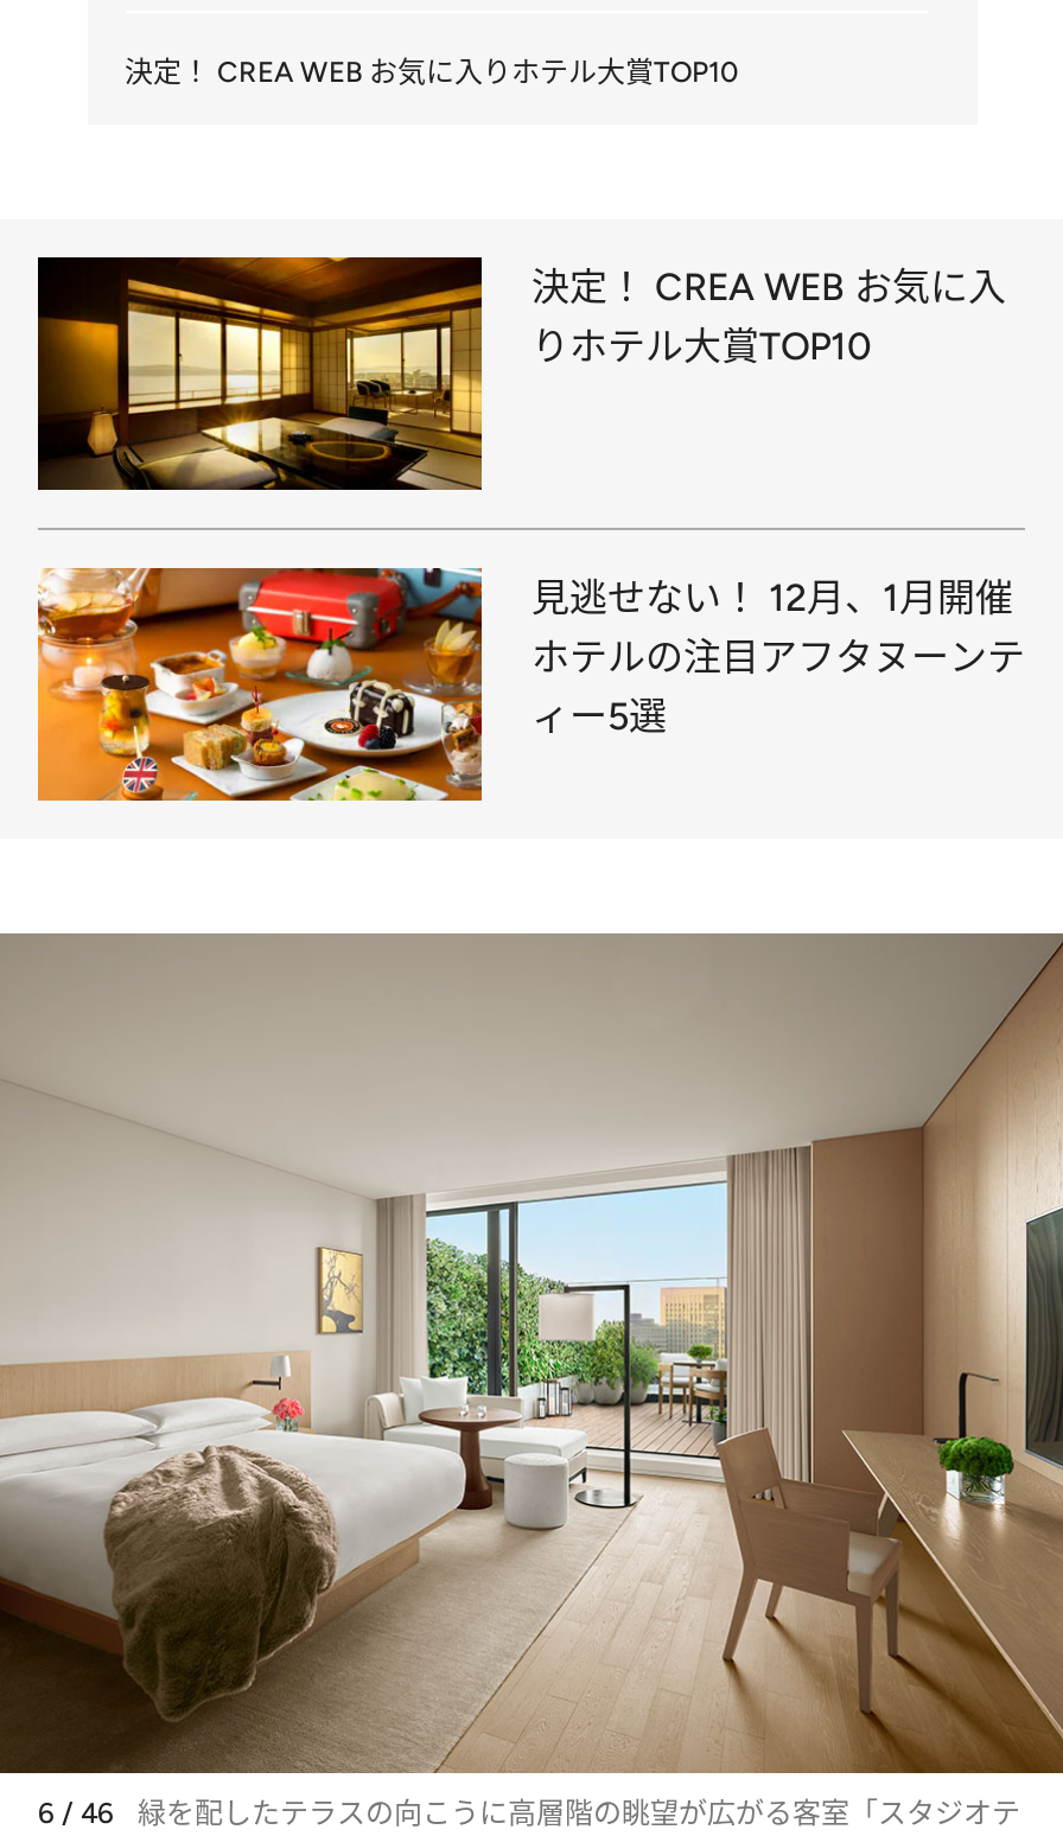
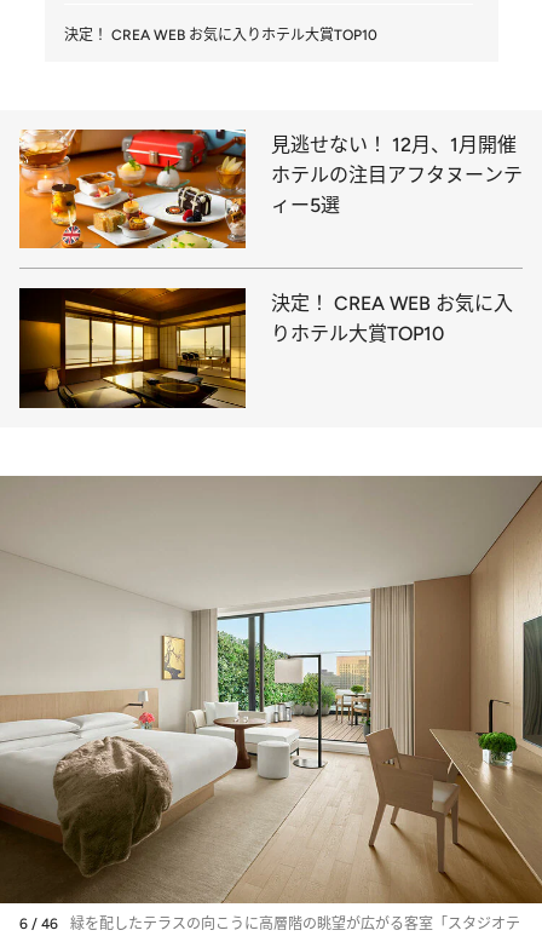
moved down: [image] | 決定！ CREA WEB お気に入 | りホテル大賞TOP10

moved up: [image] | 見逃せない！ 12月、1月開催 | ホテルの注目アフタヌーンテ | ィー5選
